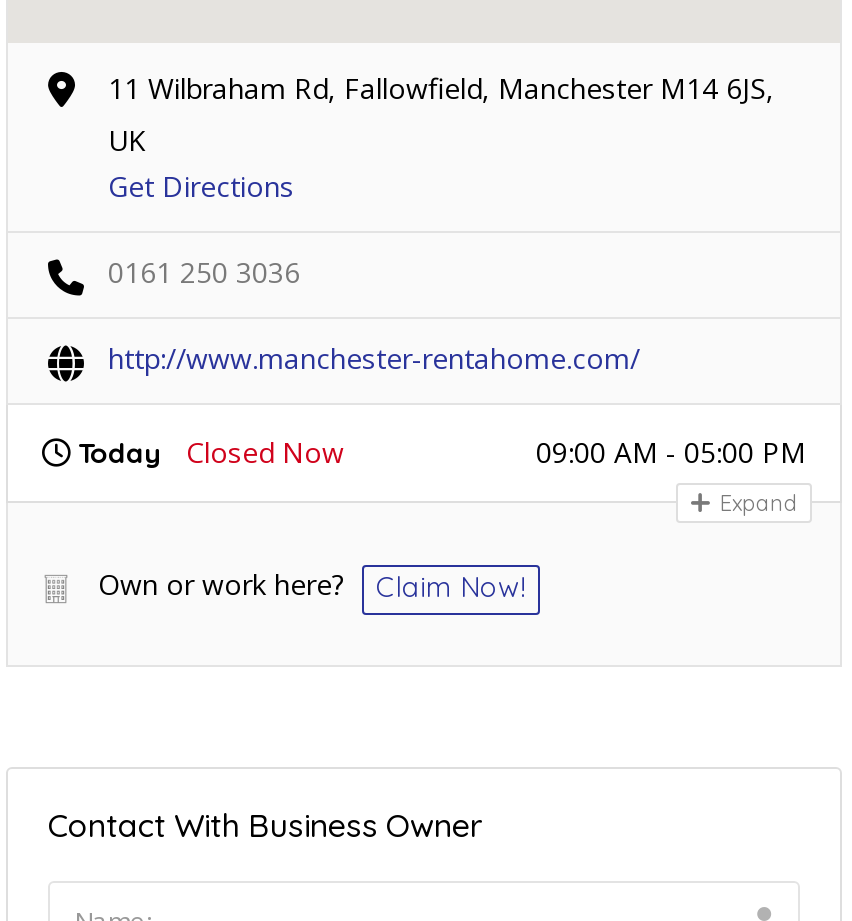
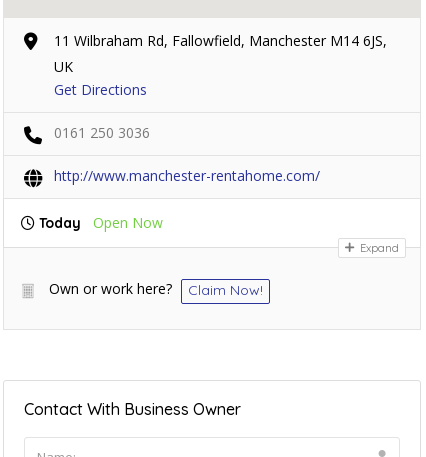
- Closed Now
- 09:00 AM - 05:00 PM
+ Open Now
